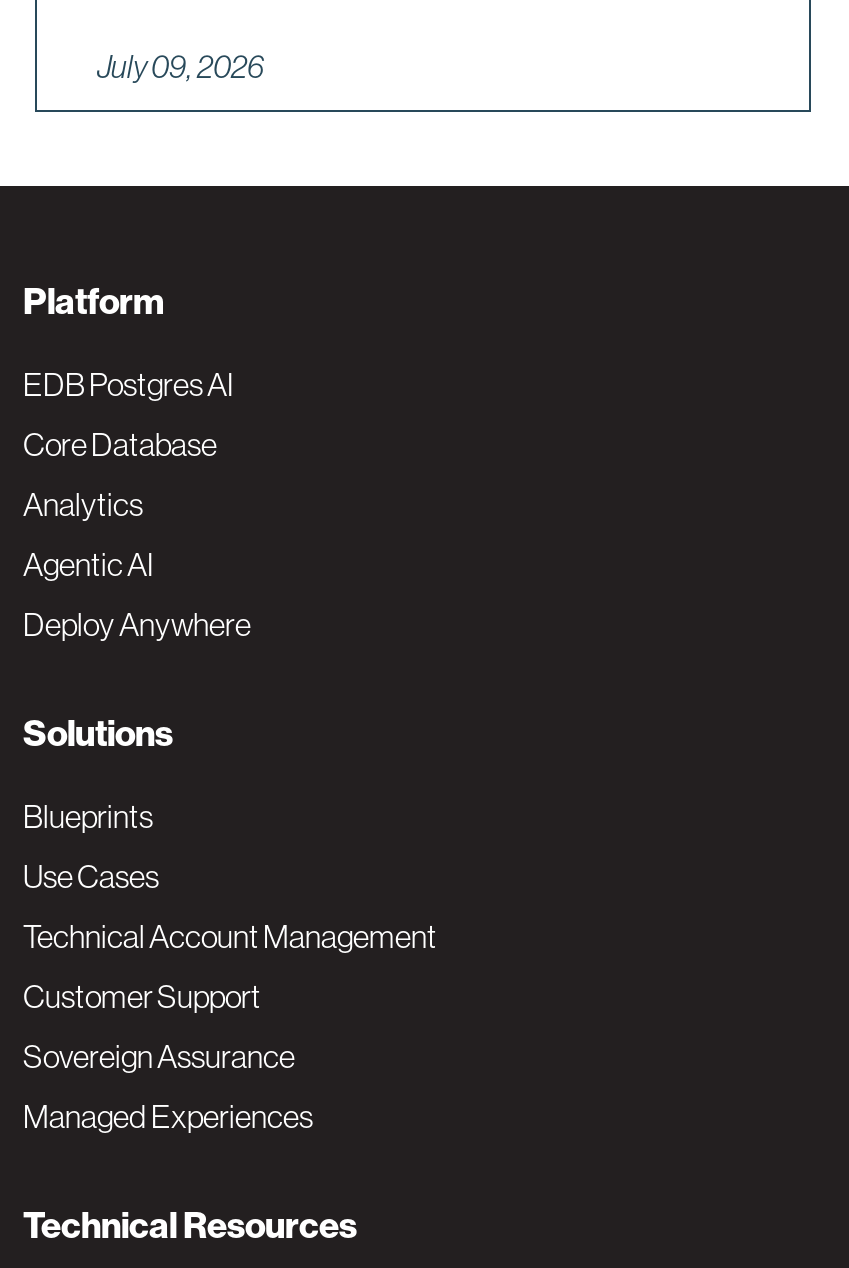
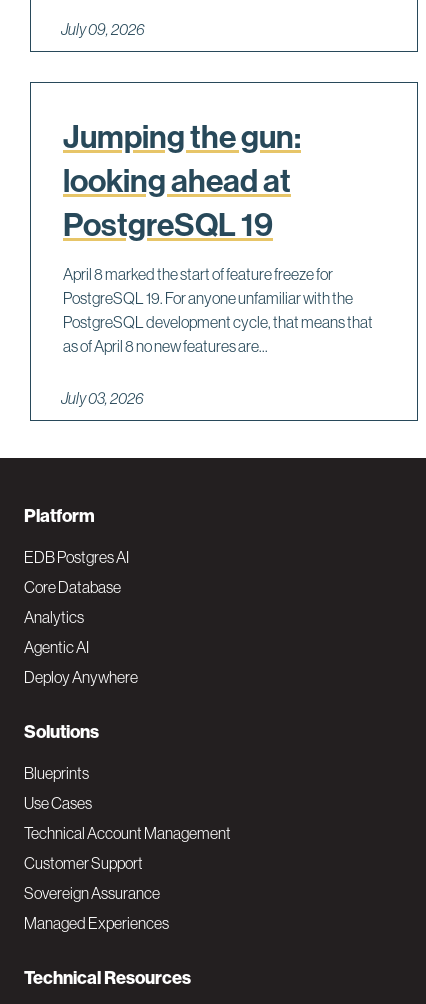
+ Jumping the gun:
+ looking ahead at
+ PostgreSQL 19
+ April 8 marked the start of feature freeze for
+ PostgreSQL 19. For anyone unfamiliar with the
+ PostgreSQL development cycle, that means that
+ as of April 8 no new features are...
+ July 03, 2026
